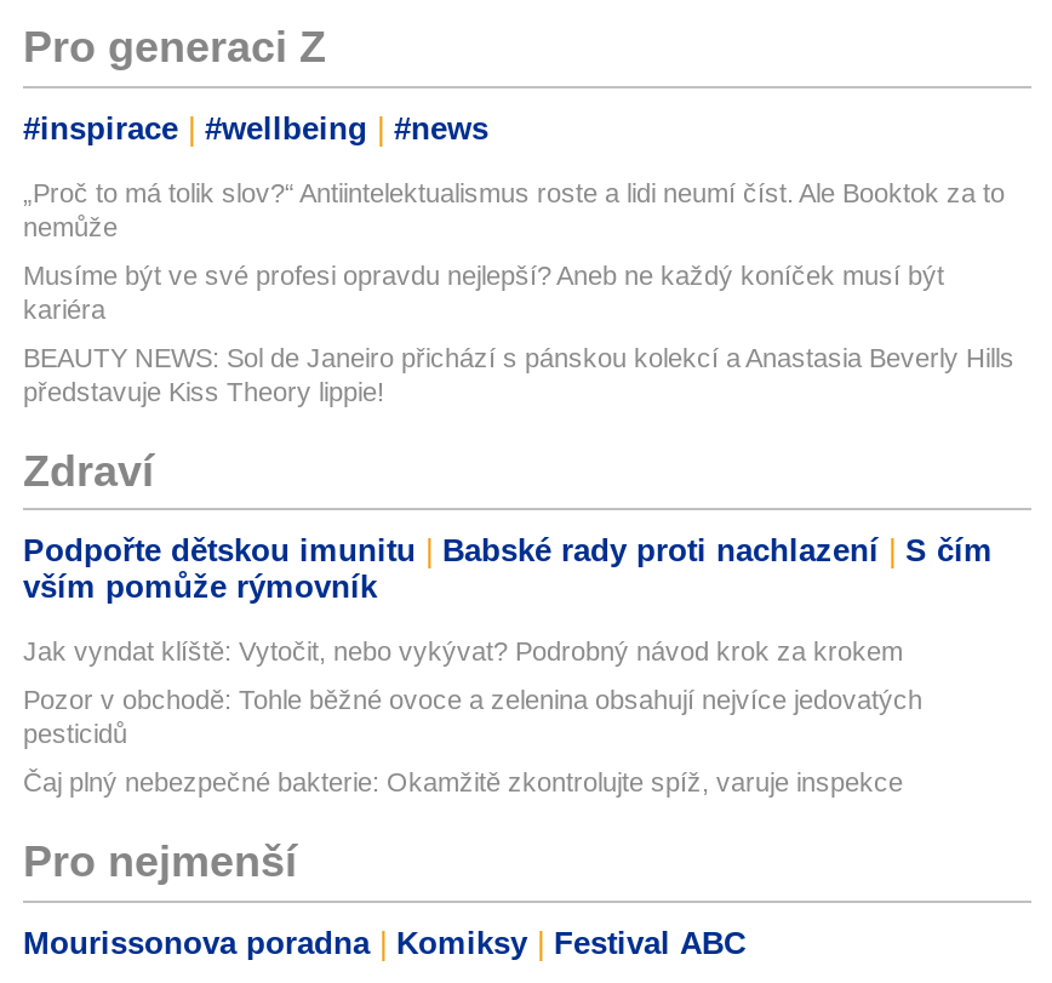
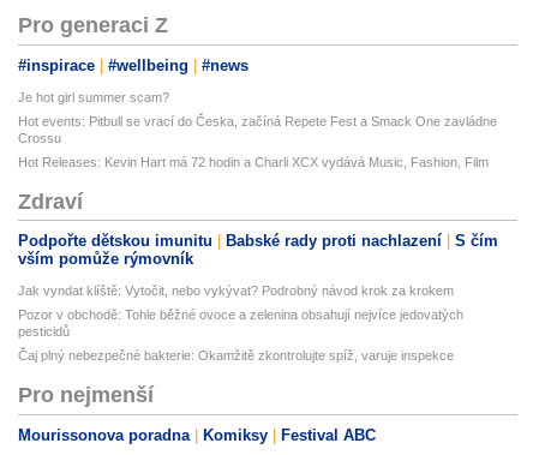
- „Proč to má tolik slov?“ Antiintelektualismus roste a lidi neumí číst. Ale Booktok za to
- nemůže
+ Je hot girl summer scam?

- Musíme být ve své profesi opravdu nejlepší? Aneb ne každý koníček musí být
- kariéra
+ Hot events: Pitbull se vrací do Česka, začíná Repete Fest a Smack One zavládne
+ Crossu

- BEAUTY NEWS: Sol de Janeiro přichází s pánskou kolekcí a Anastasia Beverly Hills
- představuje Kiss Theory lippie!
+ Hot Releases: Kevin Hart má 72 hodin a Charli XCX vydává Music, Fashion, Film
